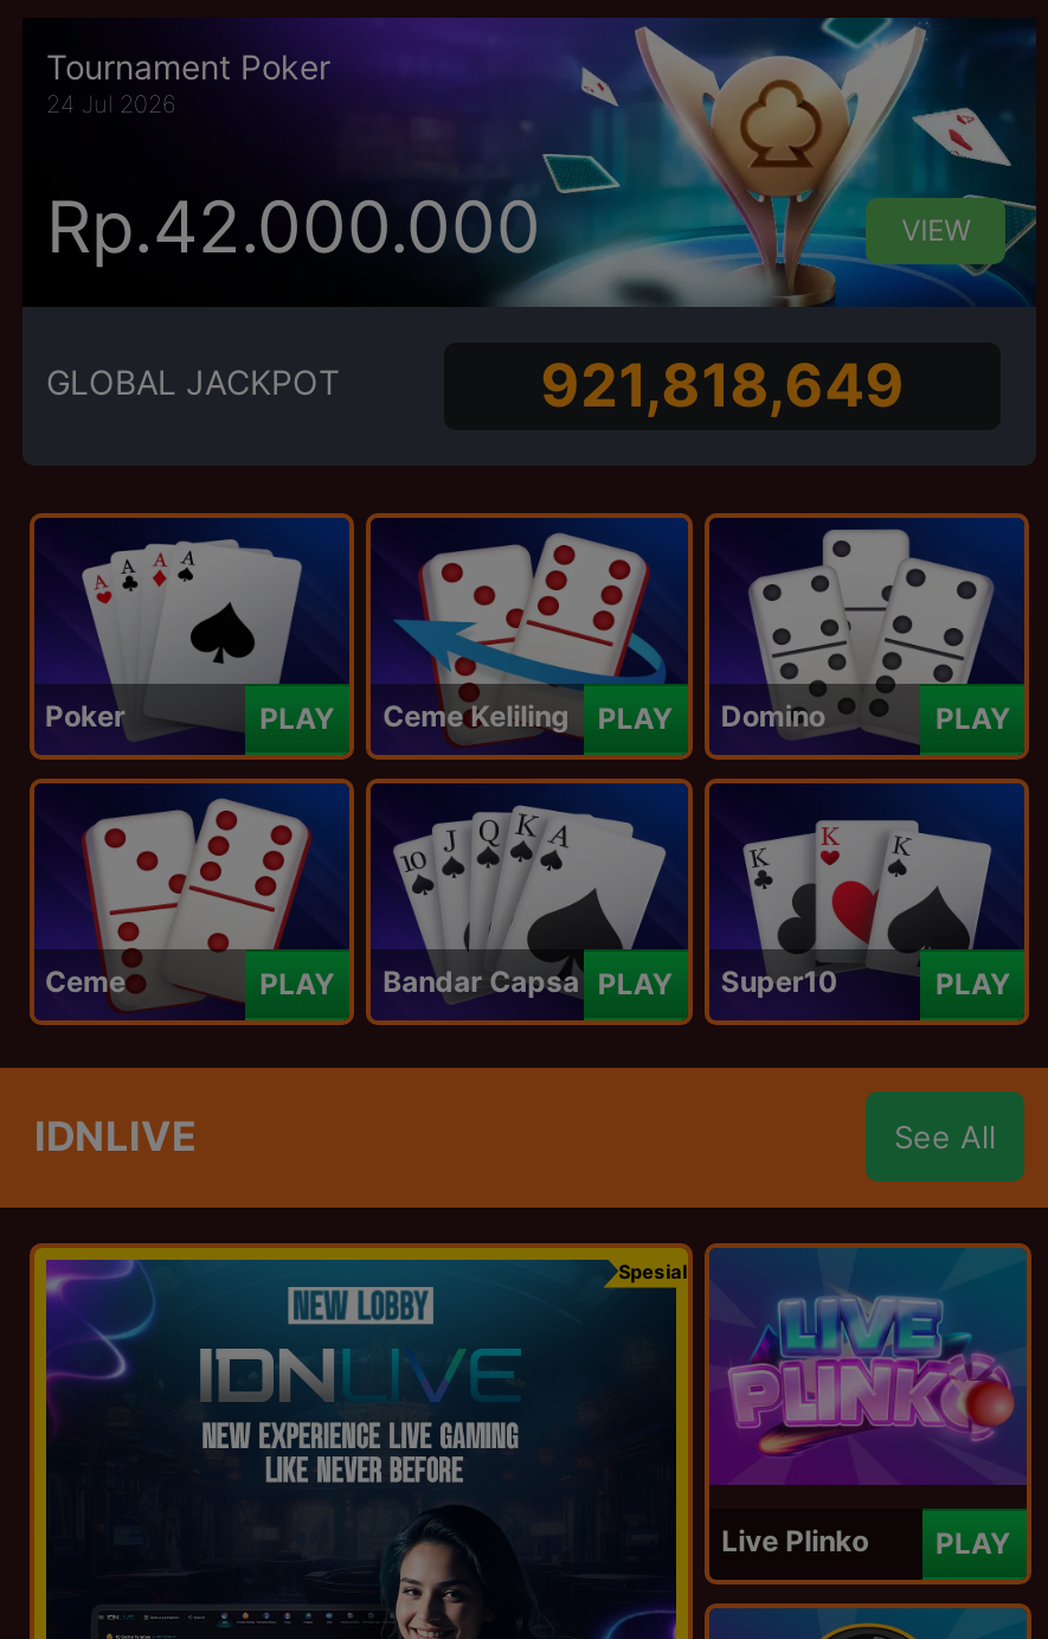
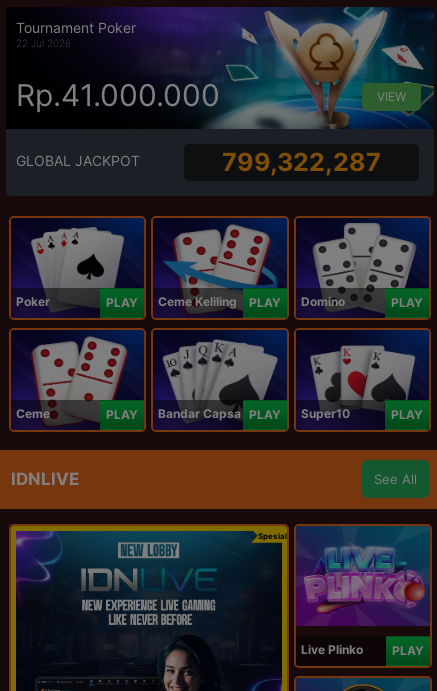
- 24 Jul 2026
+ 22 Jul 2026

- Rp.42.000.000
+ Rp.41.000.000

- 921,818,649
+ 799,322,287
